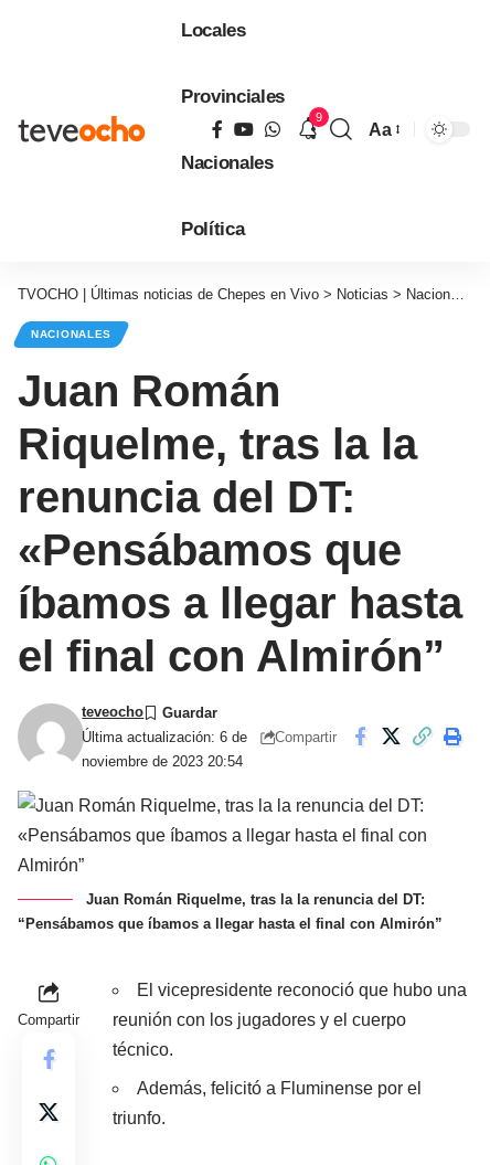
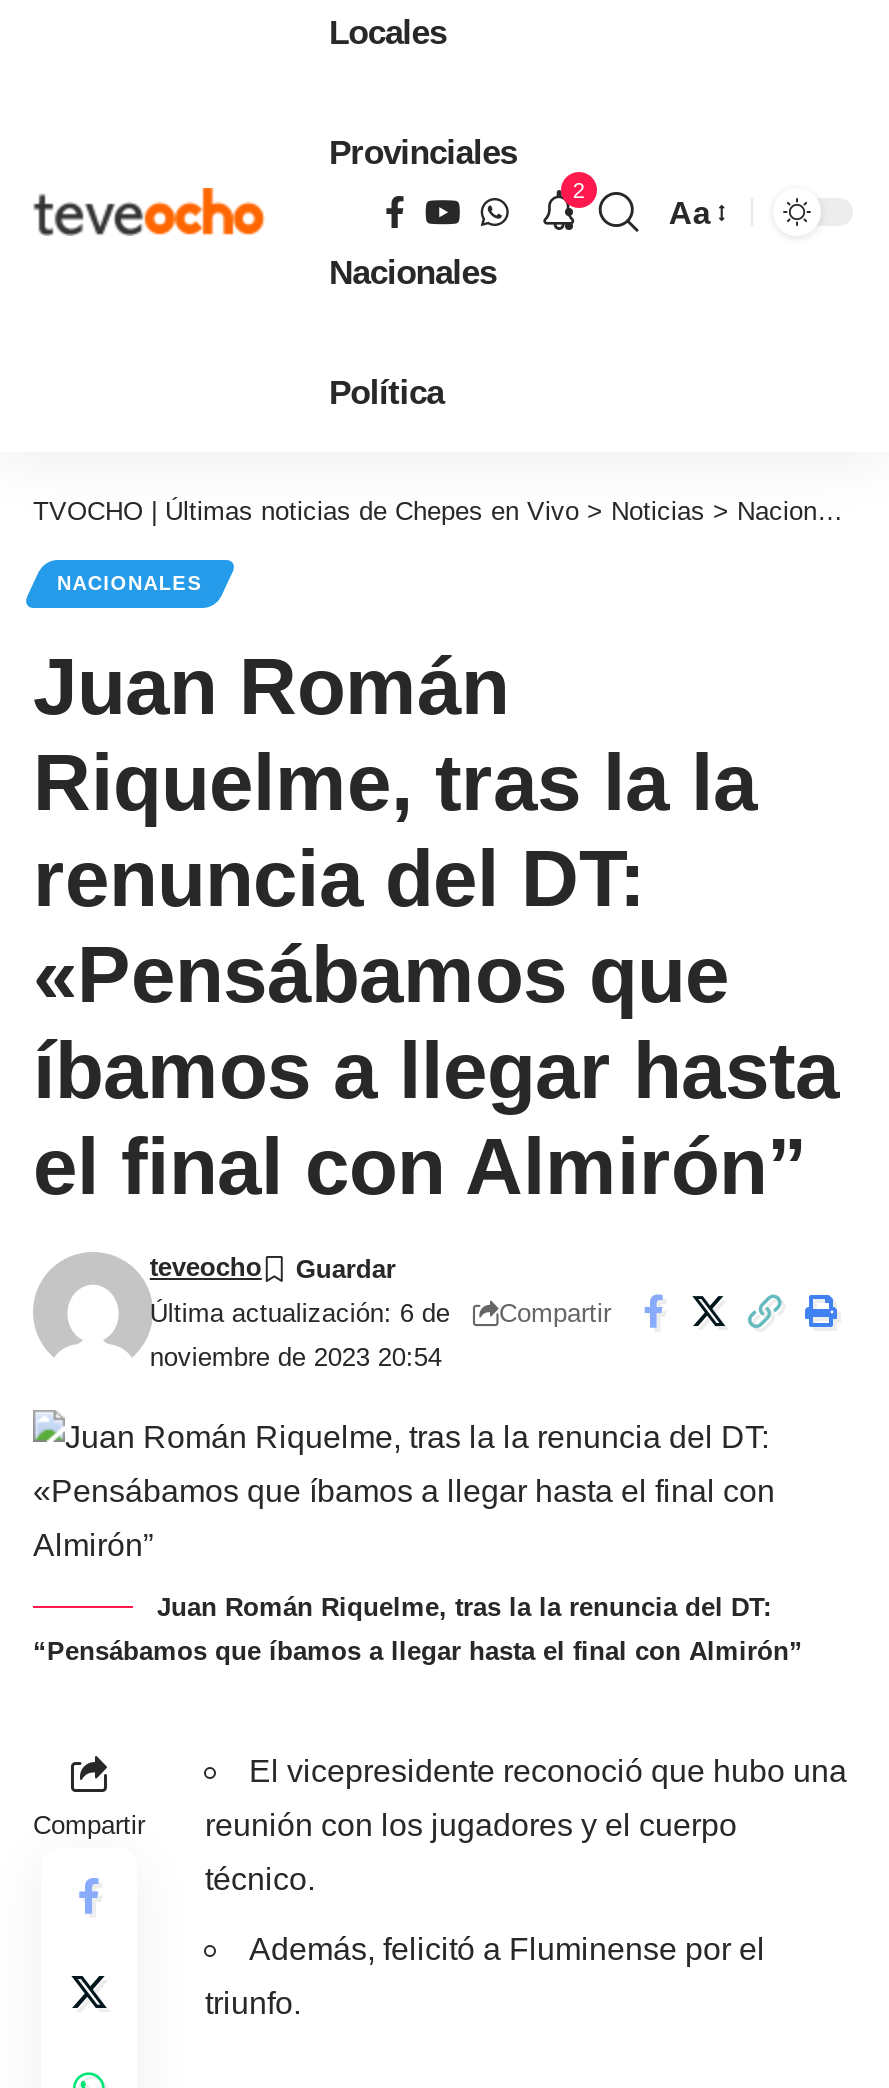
- 9
+ 2
